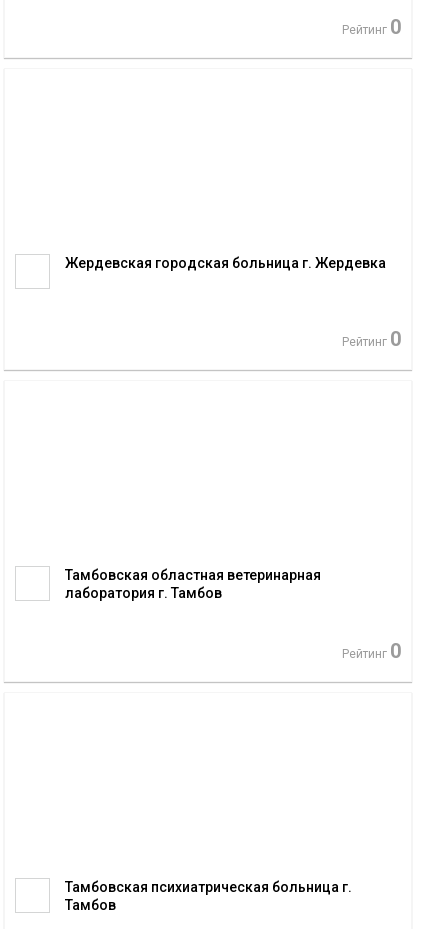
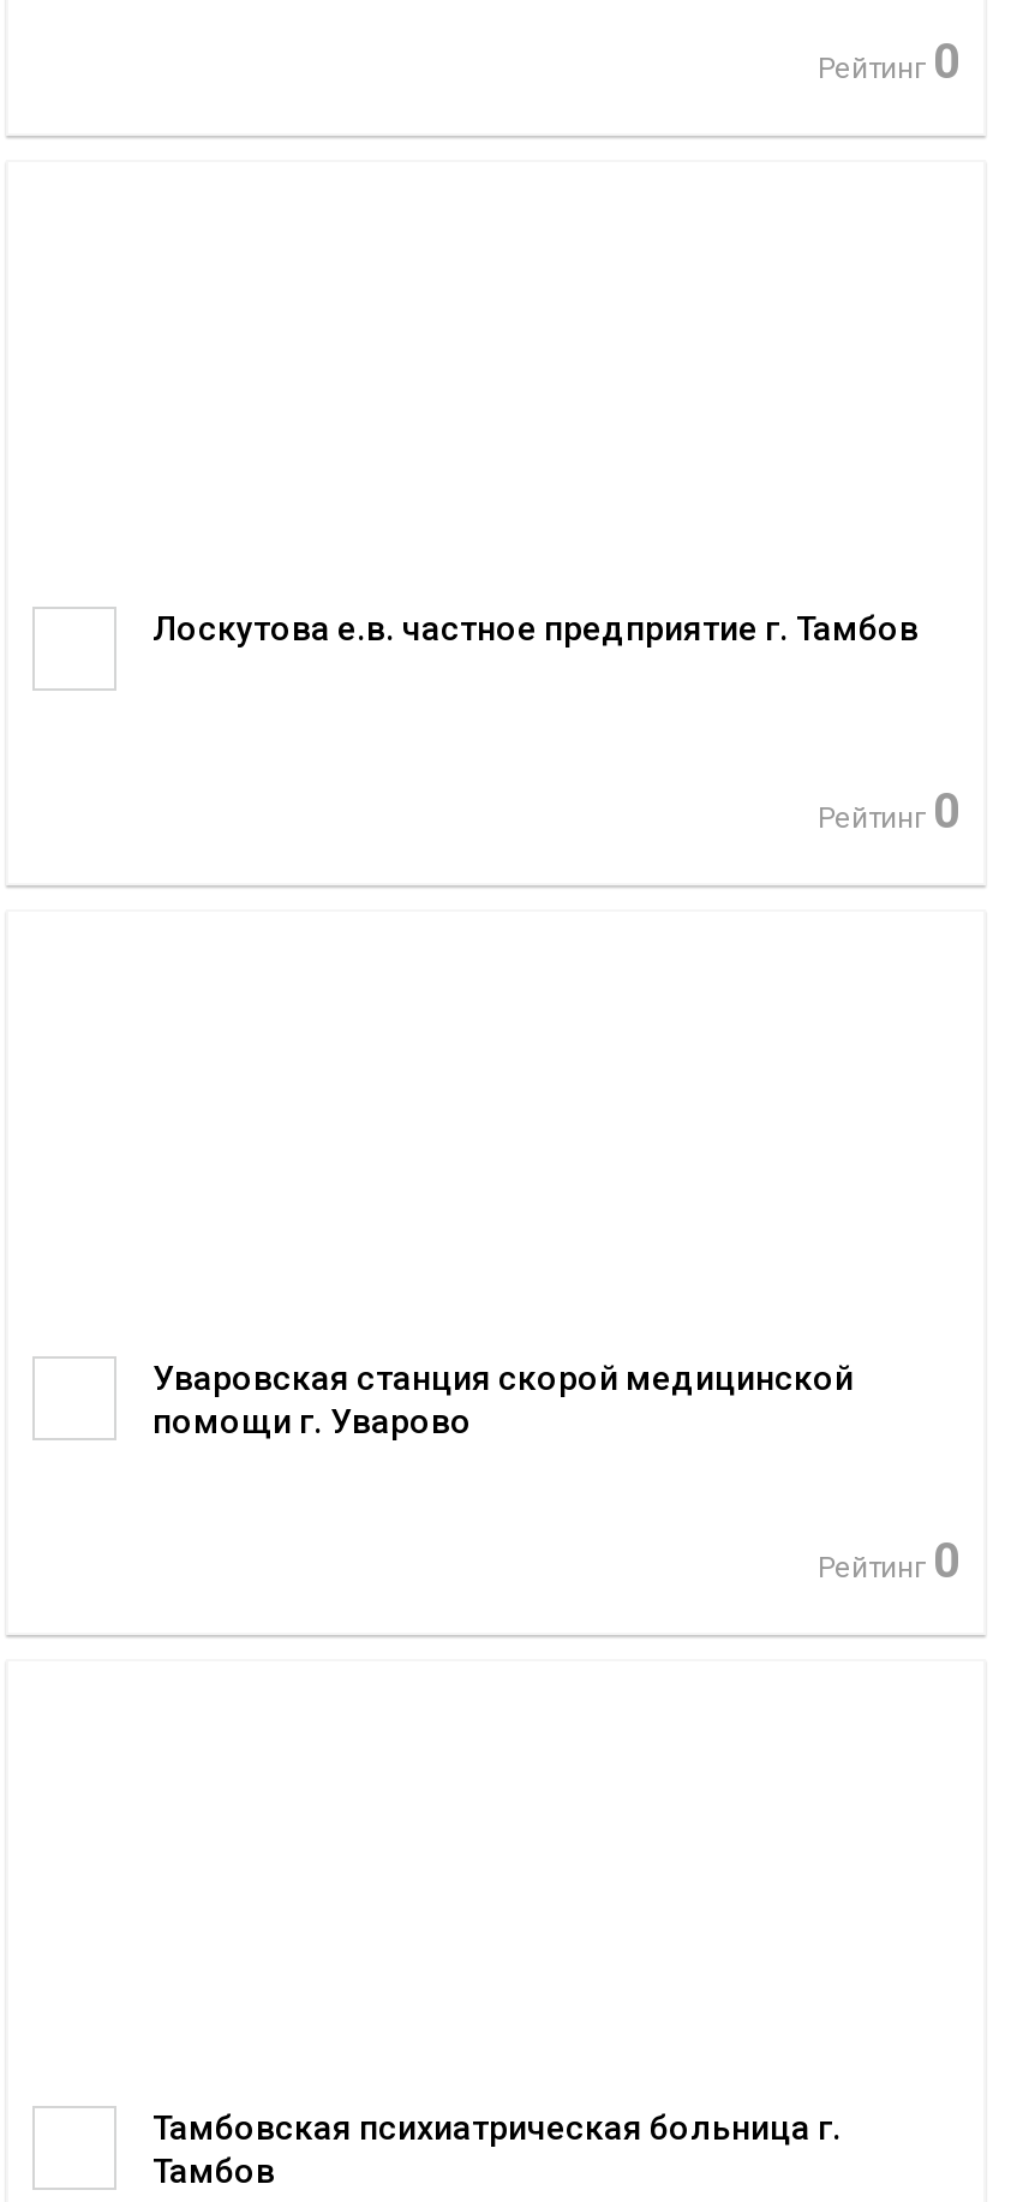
- Жердевская городская больница г. Жердевка
+ Лоскутова е.в. частное предприятие г. Тамбов

- Тамбовская областная ветеринарная
- лаборатория г. Тамбов
+ Уваровская станция скорой медицинской
+ помощи г. Уварово
